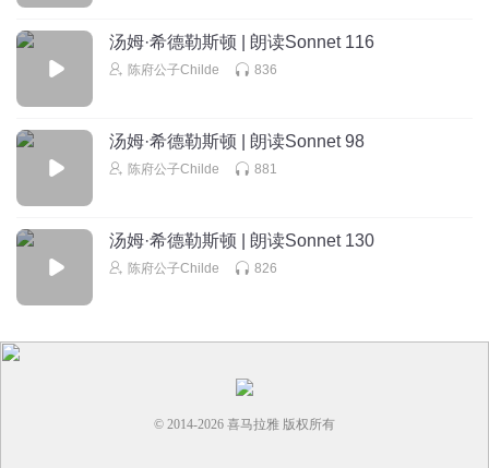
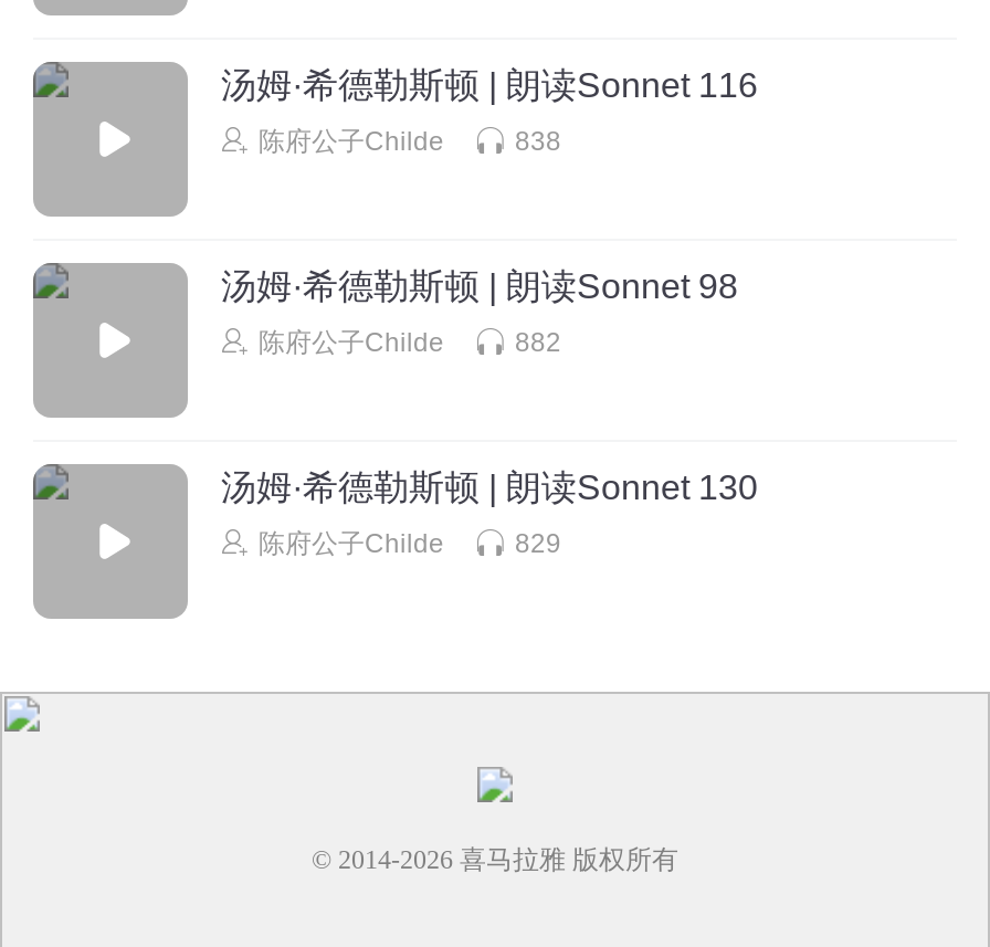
- 836
+ 838

- 881
+ 882

- 826
+ 829
